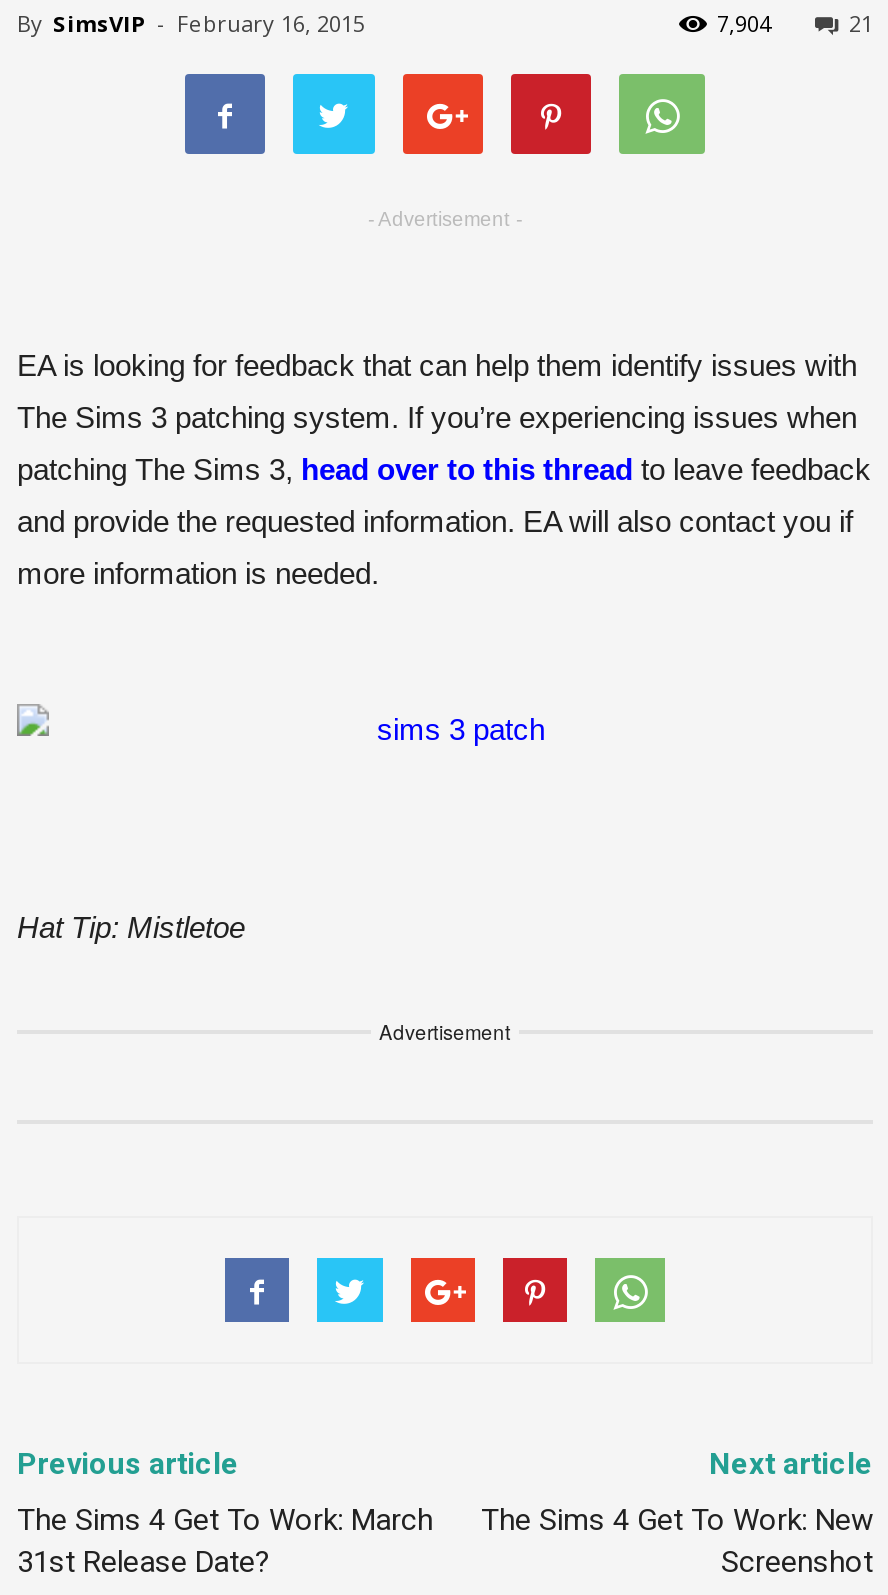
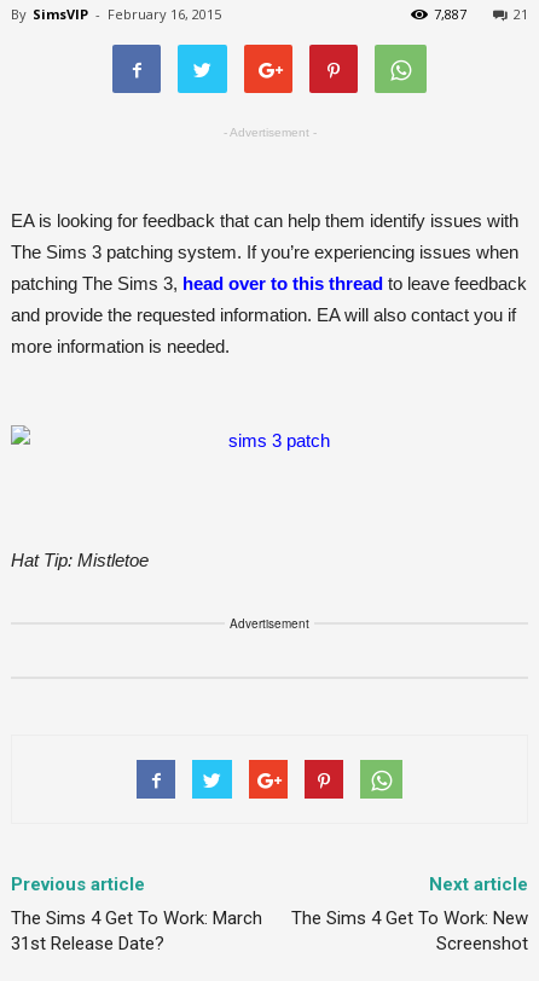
- 7,904
+ 7,887
